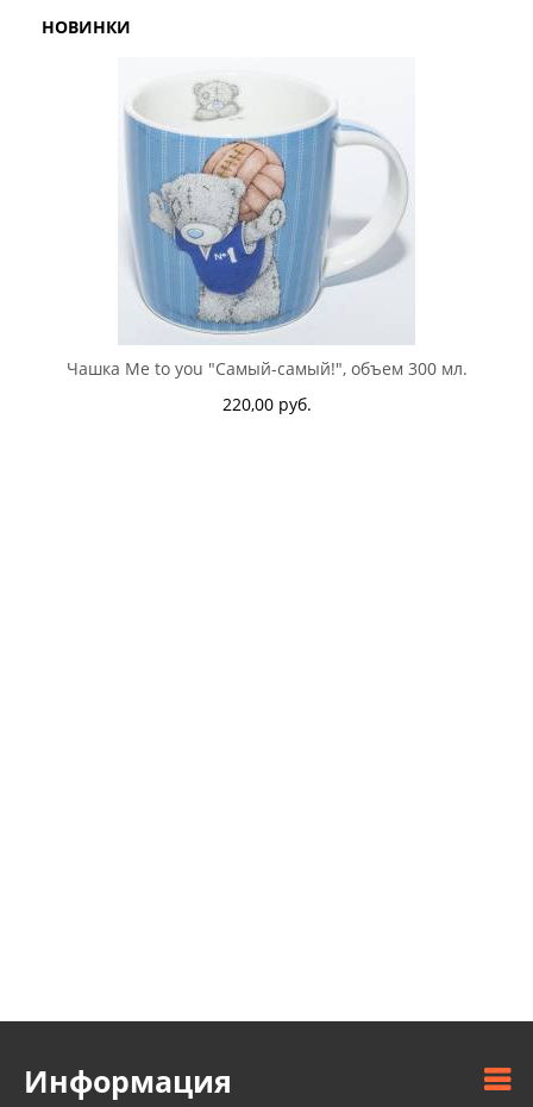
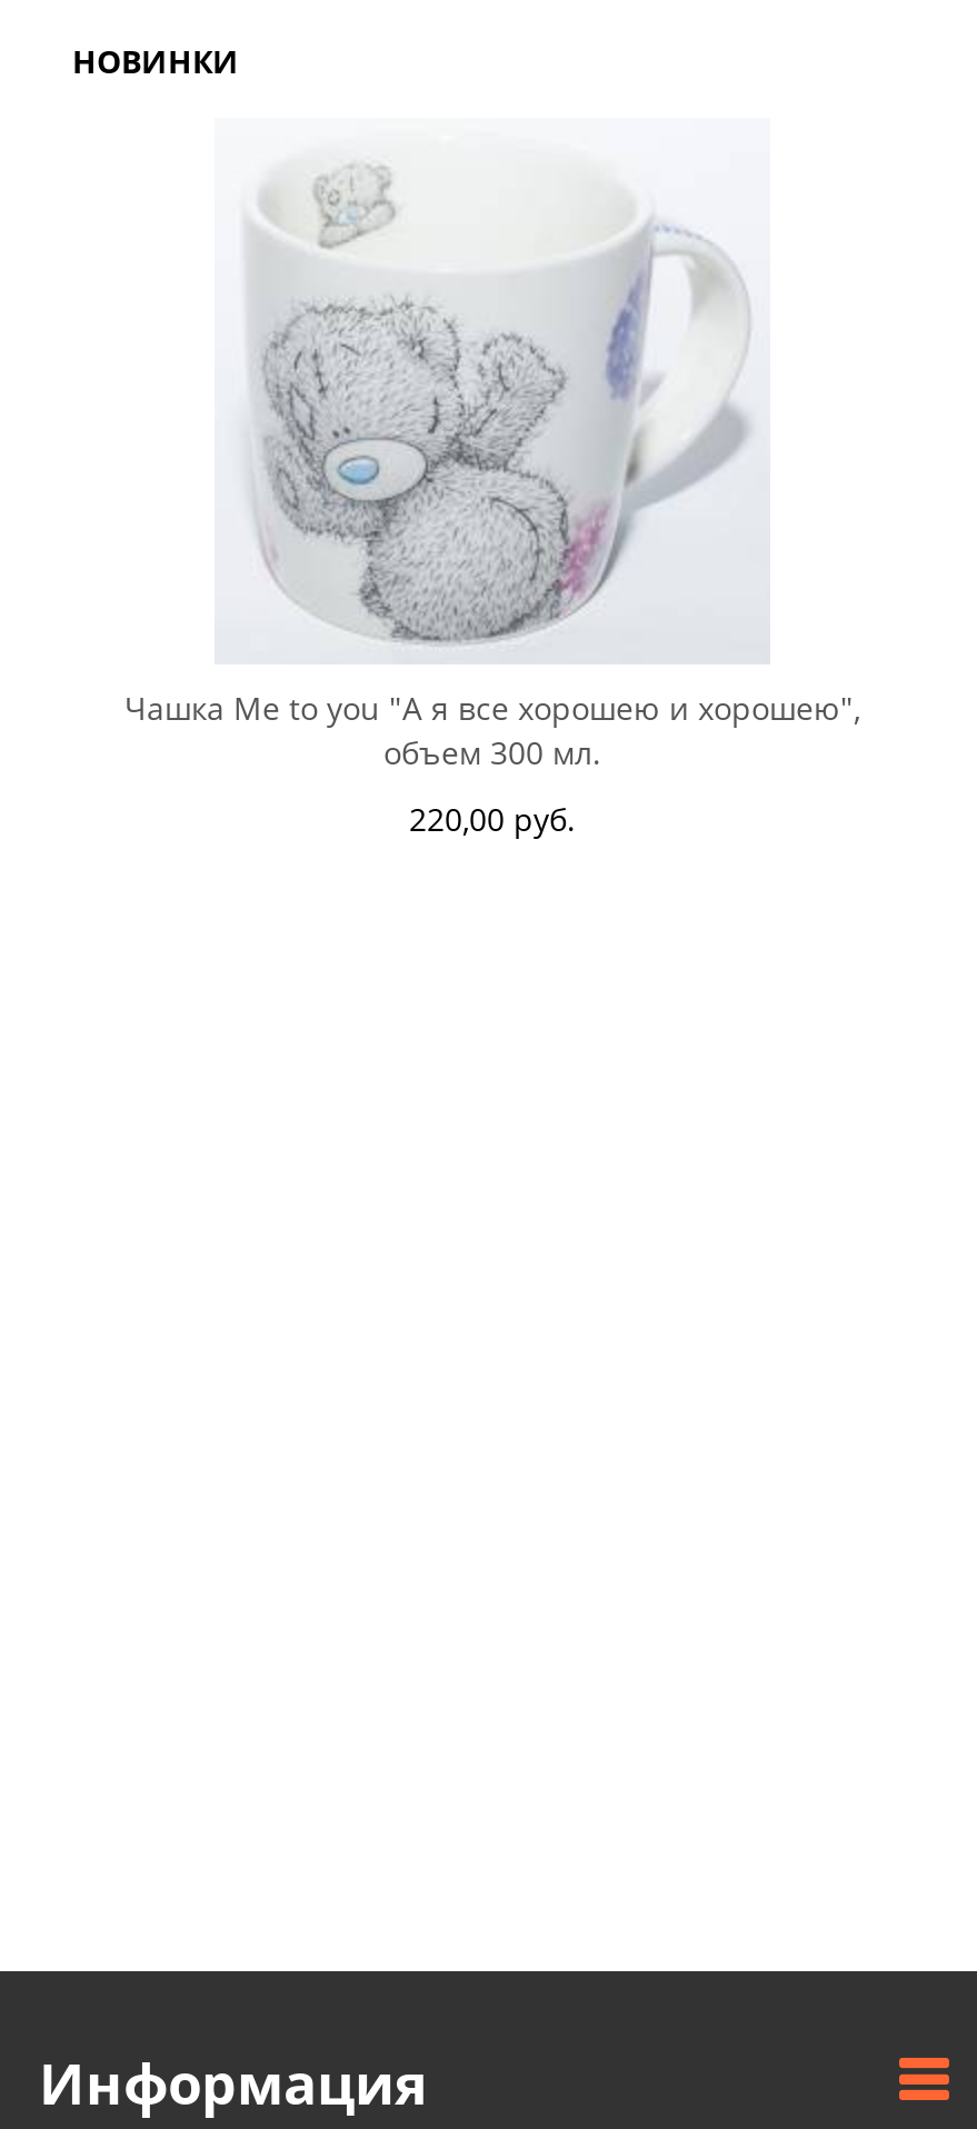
- [image]
- Чашка Me to you "Самый-самый!", объем 300 мл.
+ [image]
+ Чашка Me to you "А я все хорошею и хорошею",
+ объем 300 мл.
